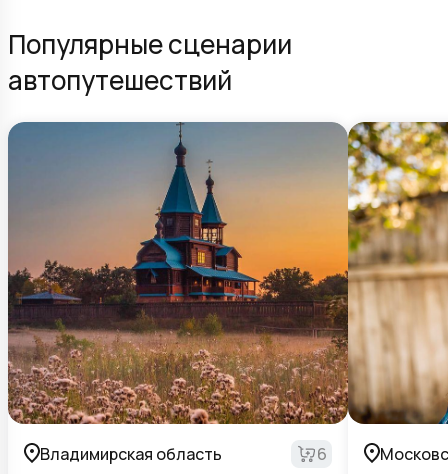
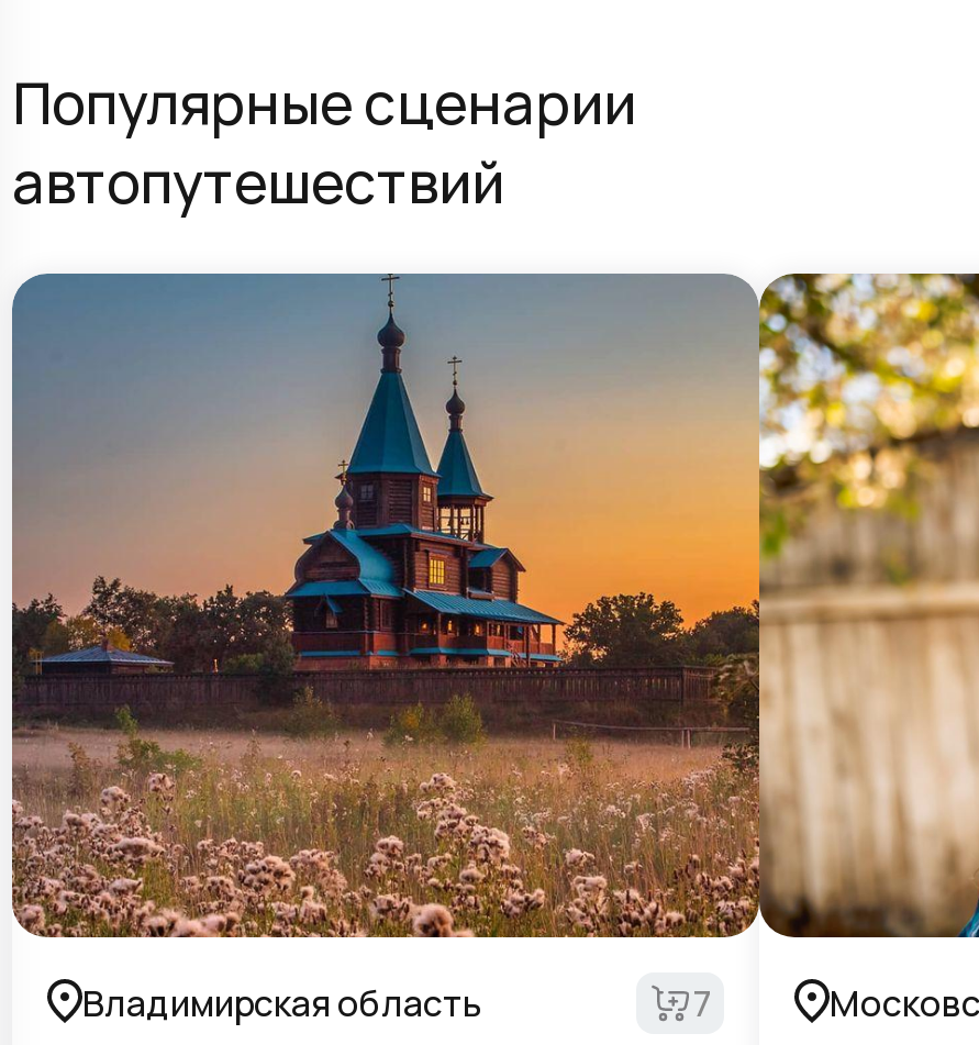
- 6
+ 7
